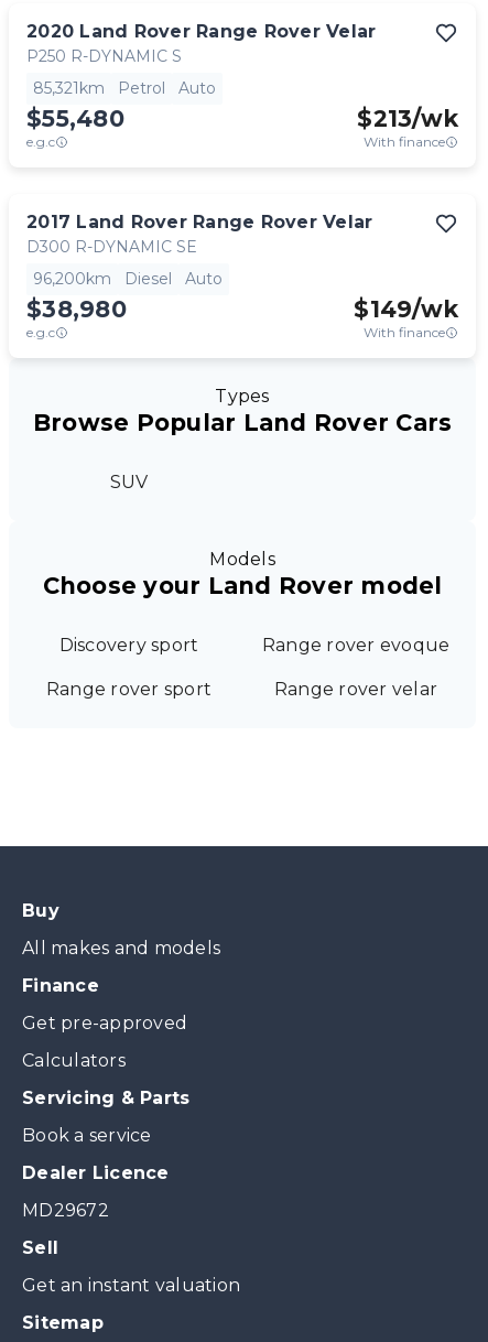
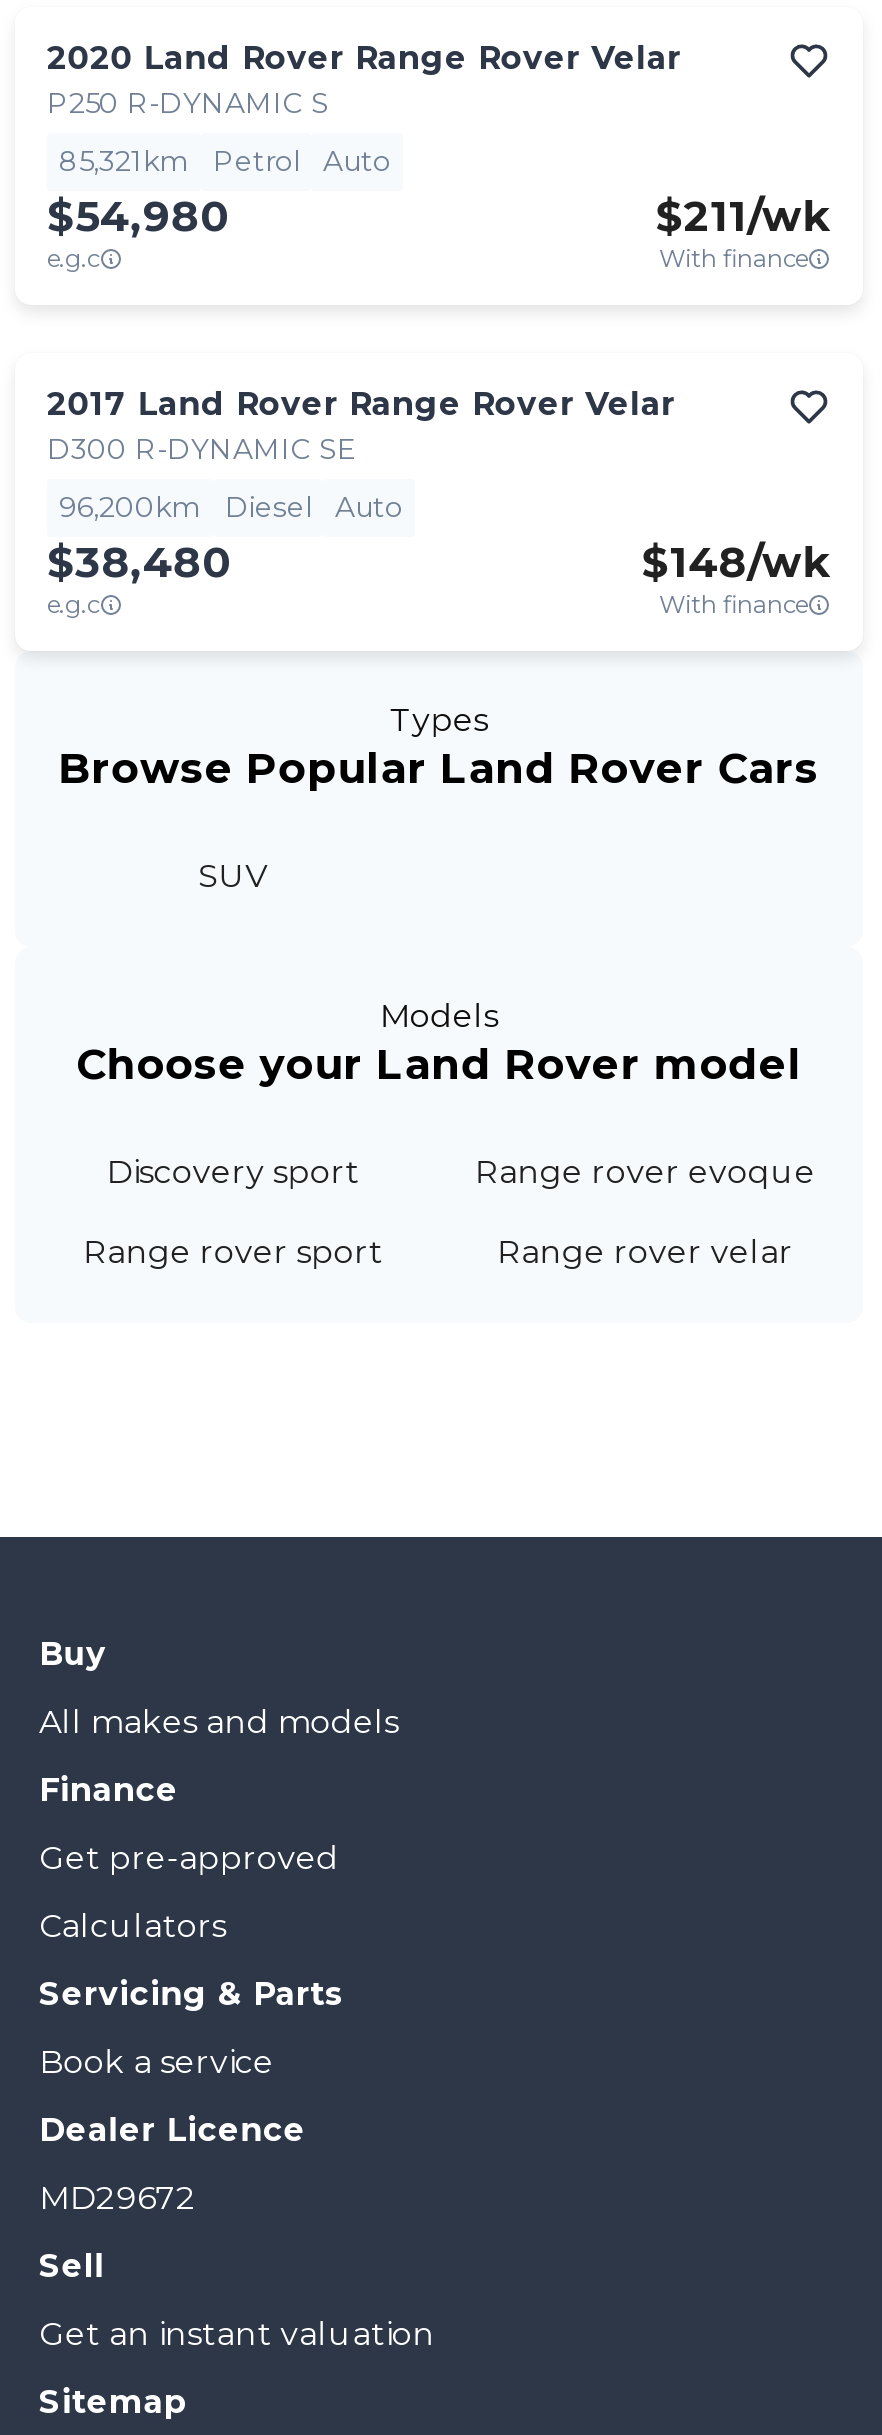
- $55,480
+ $54,980

- $213/wk
+ $211/wk

- $38,980
+ $38,480

- $149/wk
+ $148/wk
